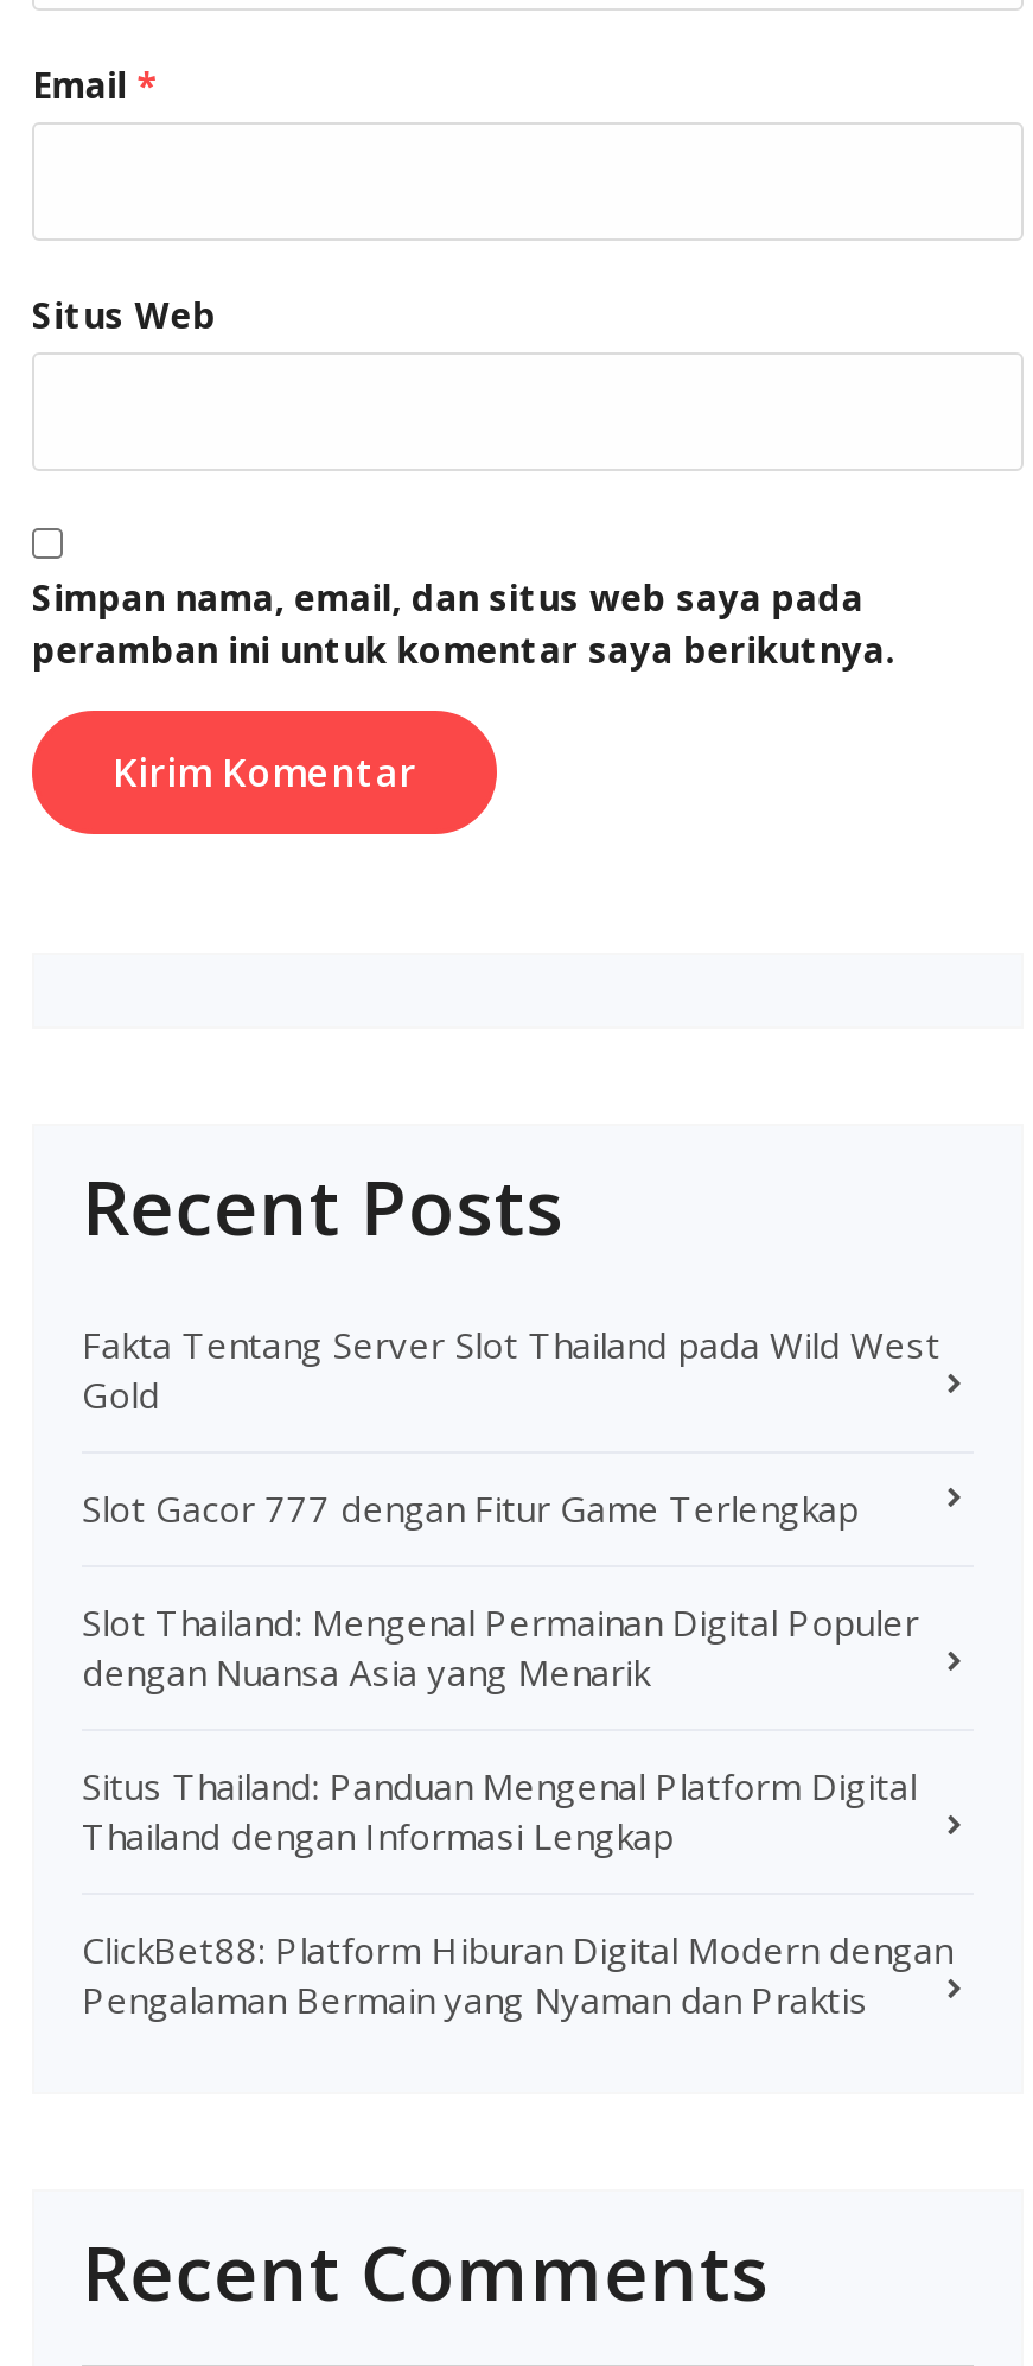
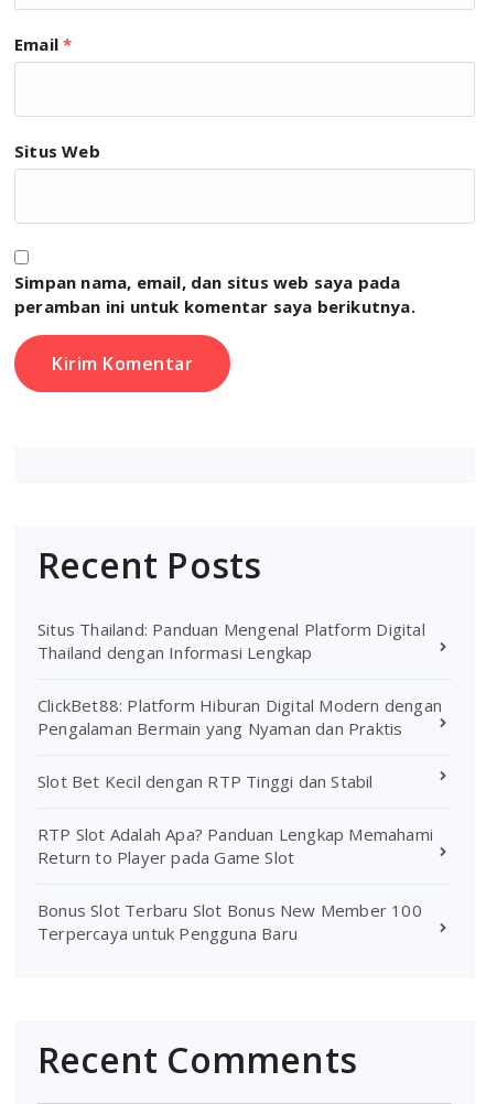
- Fakta Tentang Server Slot Thailand pada Wild West
- Gold
- Slot Gacor 777 dengan Fitur Game Terlengkap
- Slot Thailand: Mengenal Permainan Digital Populer
- dengan Nuansa Asia yang Menarik

moved up: Situs Thailand: Panduan Mengenal Platform Digital | Thailand dengan Informasi Lengkap | ClickBet88: Platform Hiburan Digital Modern dengan | Pengalaman Bermain yang Nyaman dan Praktis

+ Slot Bet Kecil dengan RTP Tinggi dan Stabil
+ RTP Slot Adalah Apa? Panduan Lengkap Memahami
+ Return to Player pada Game Slot
+ Bonus Slot Terbaru Slot Bonus New Member 100
+ Terpercaya untuk Pengguna Baru
